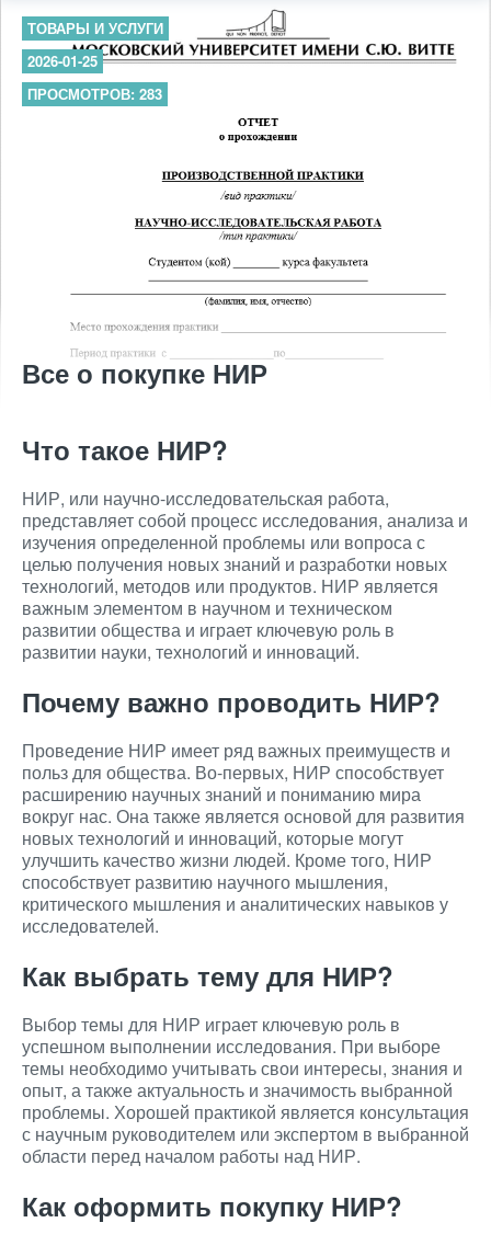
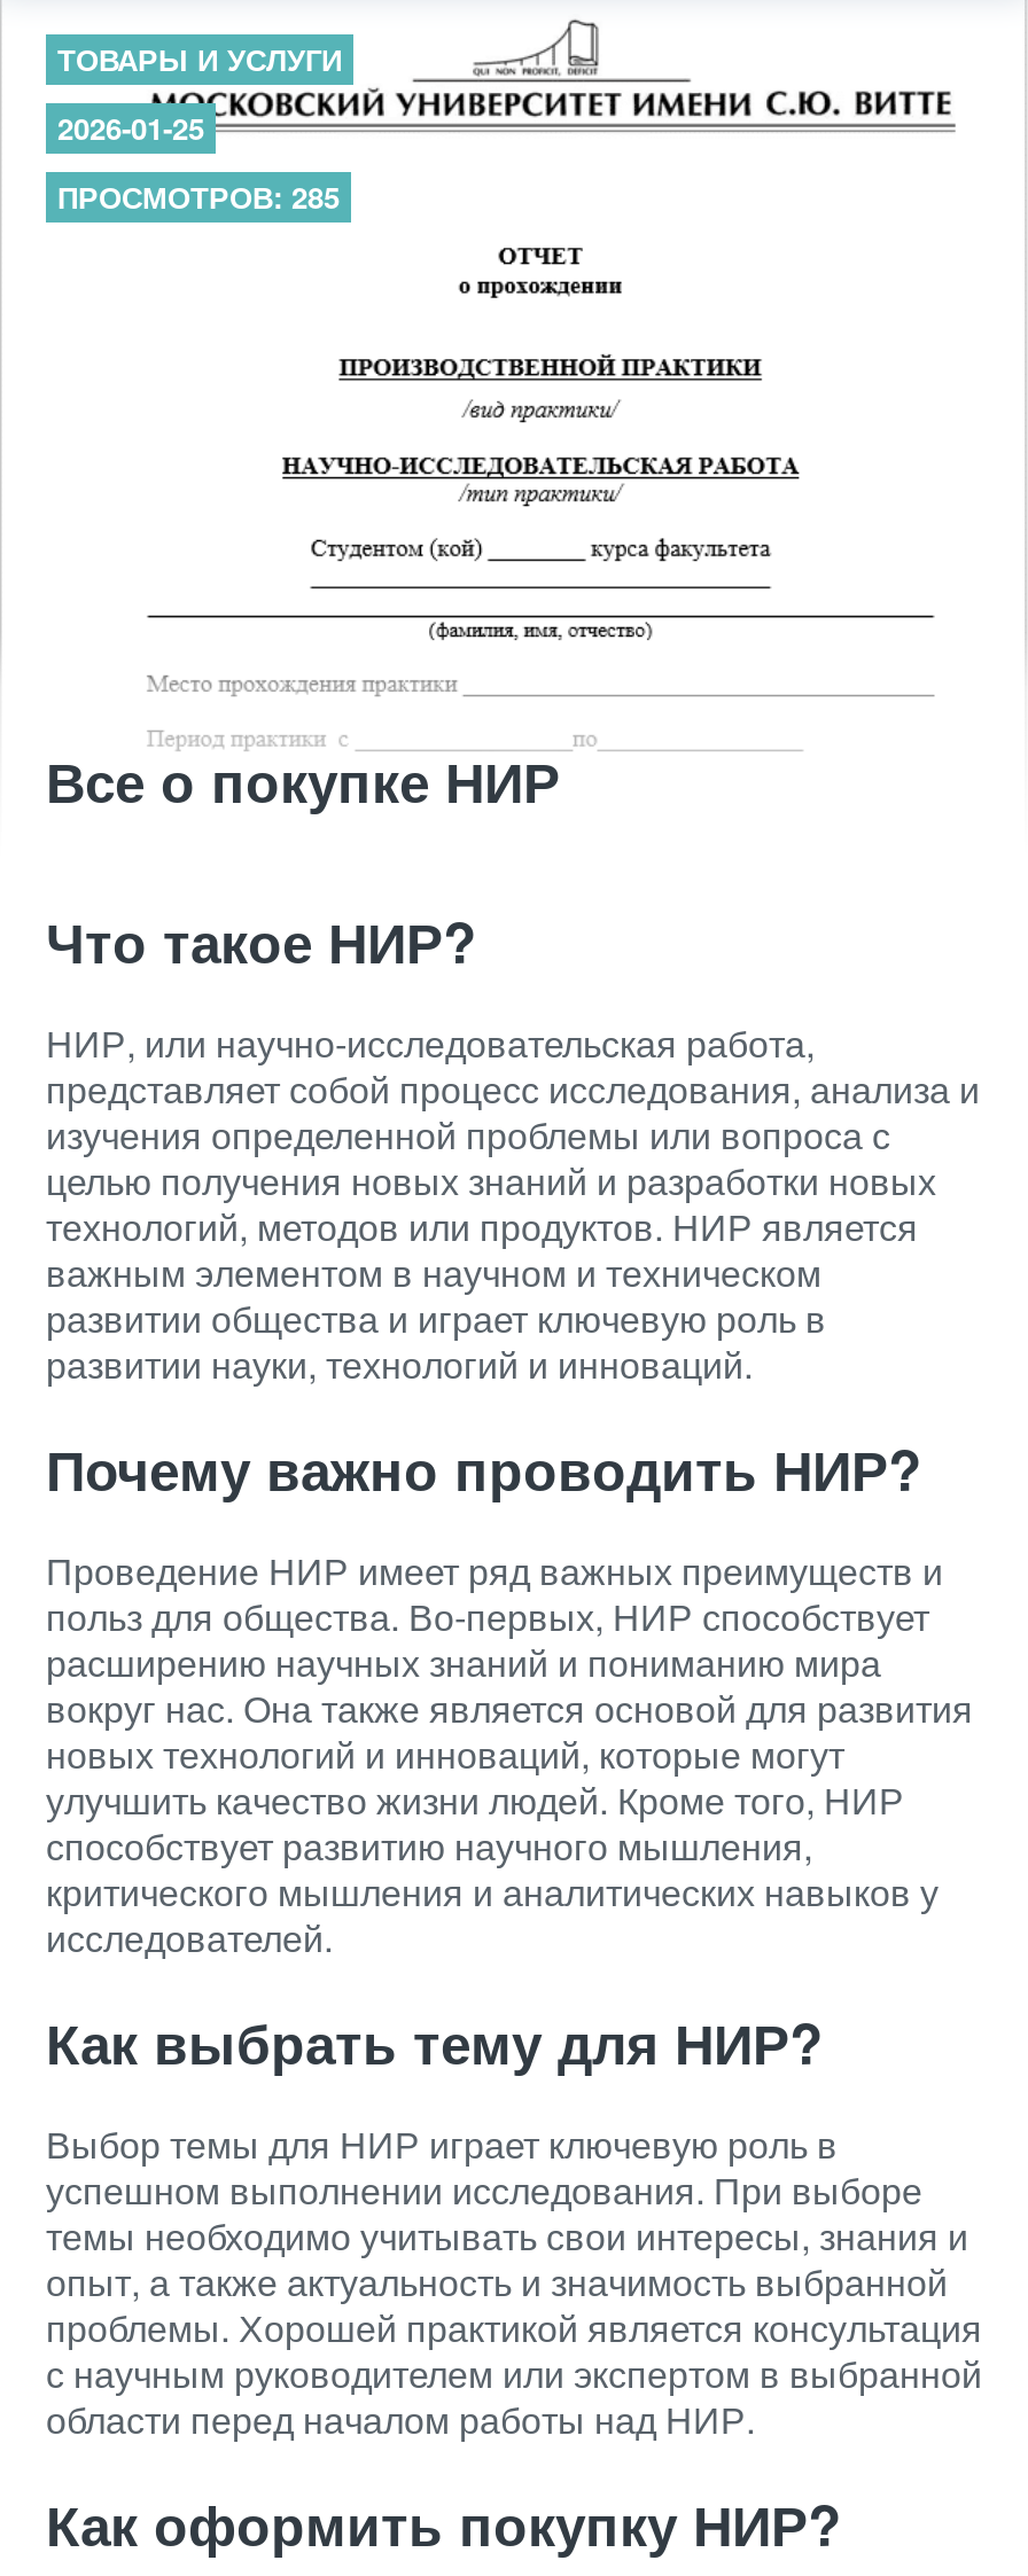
- ПРОСМОТРОВ: 283
+ ПРОСМОТРОВ: 285
